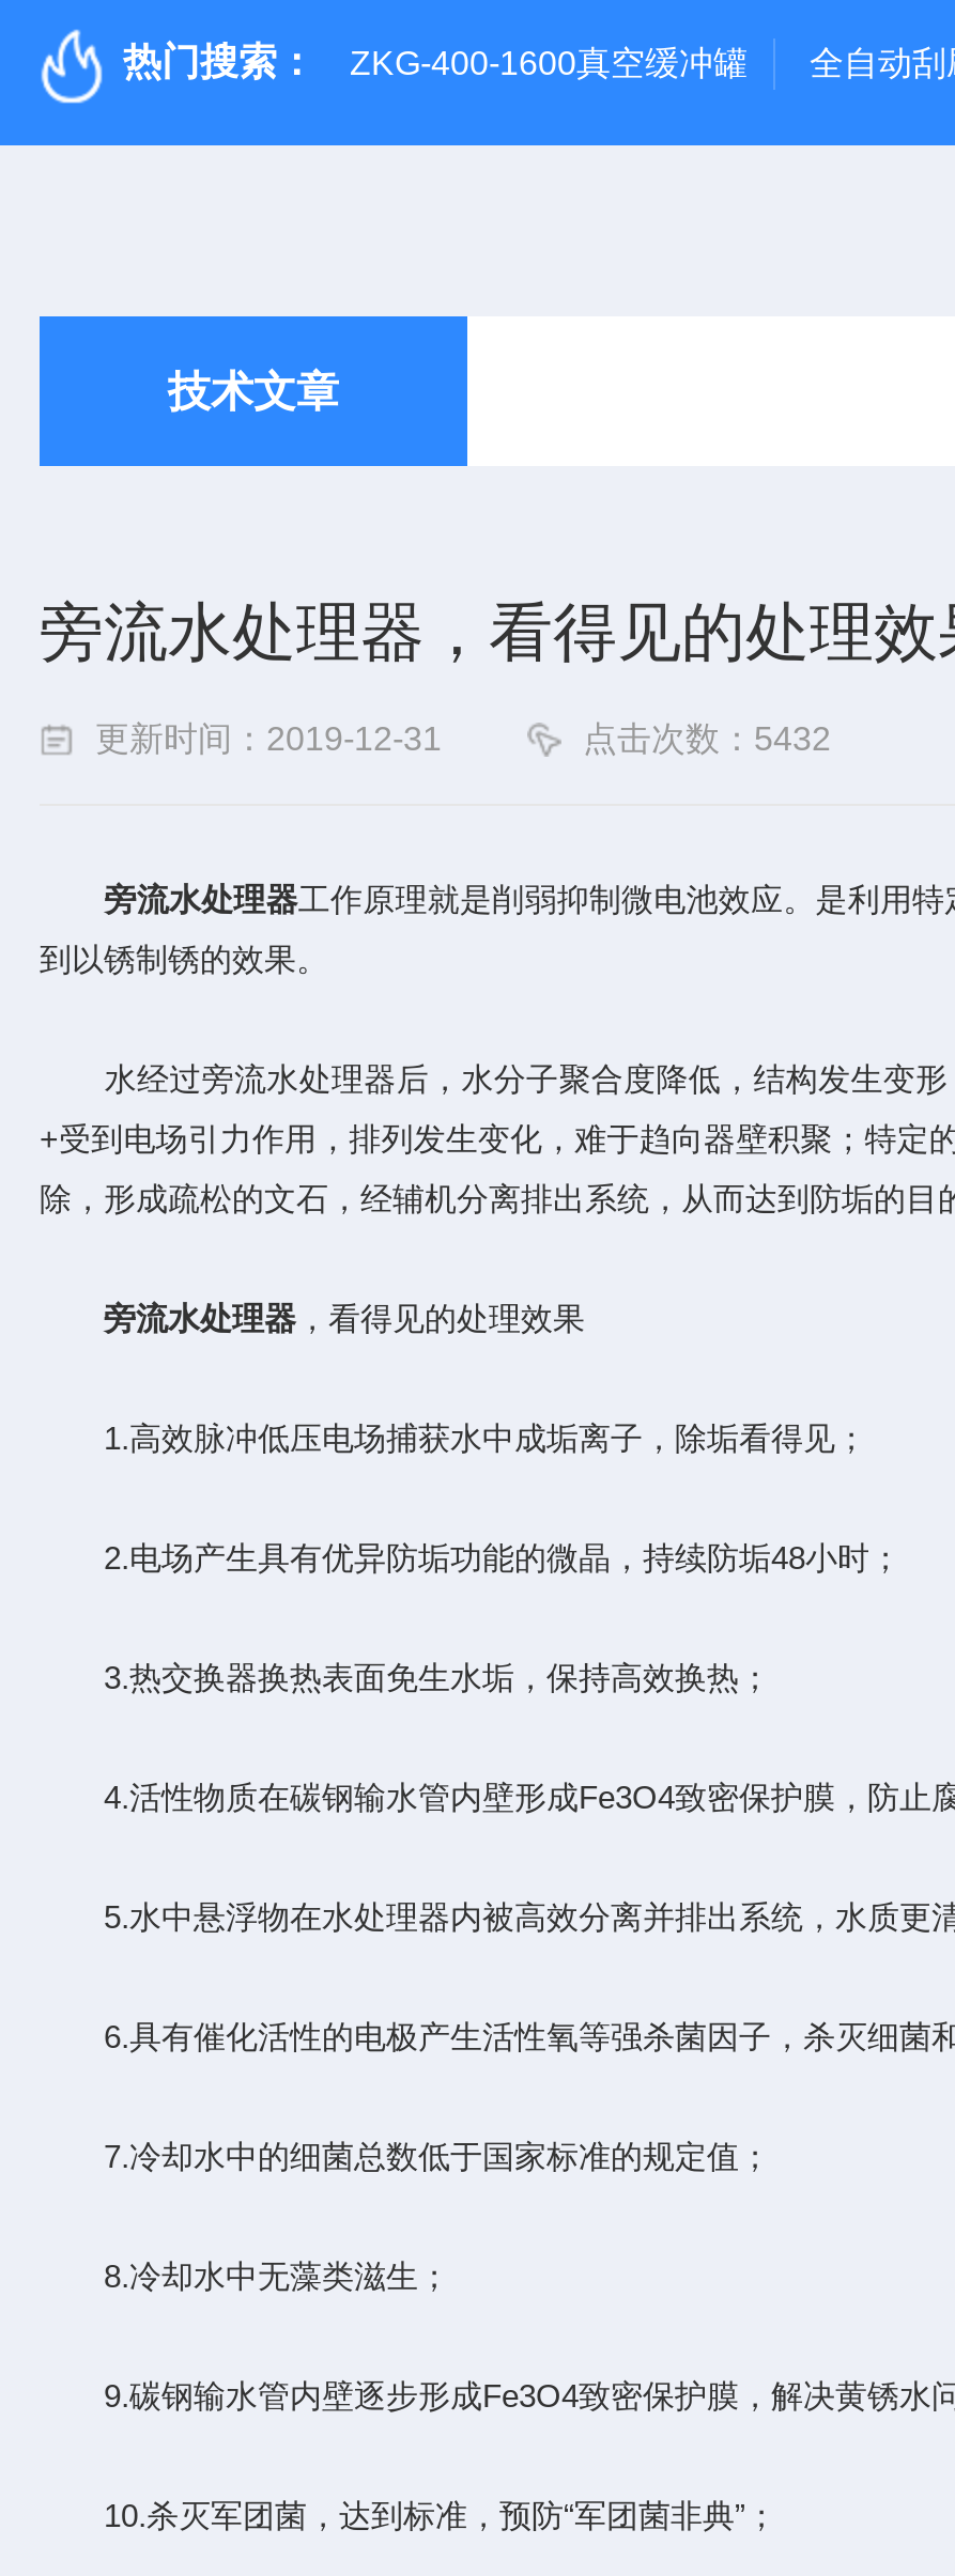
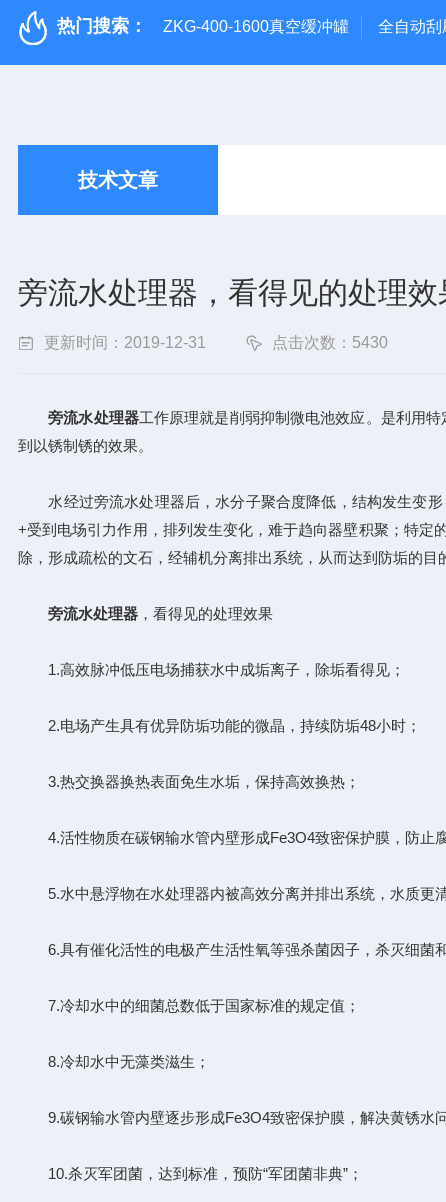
- 点击次数：5432
+ 点击次数：5430
